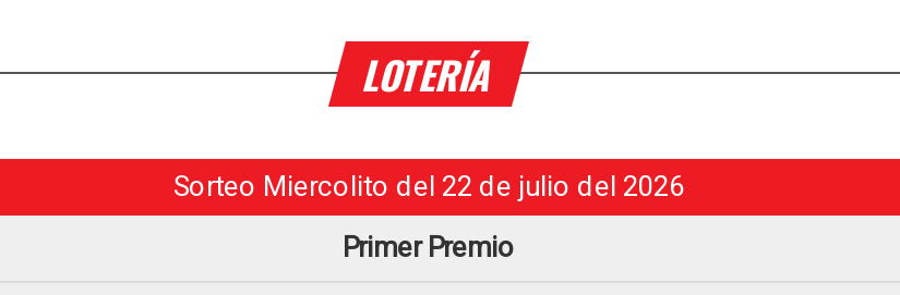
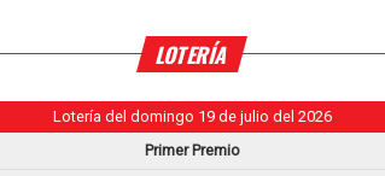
- Sorteo Miercolito del 22 de julio del 2026
+ Lotería del domingo 19 de julio del 2026
